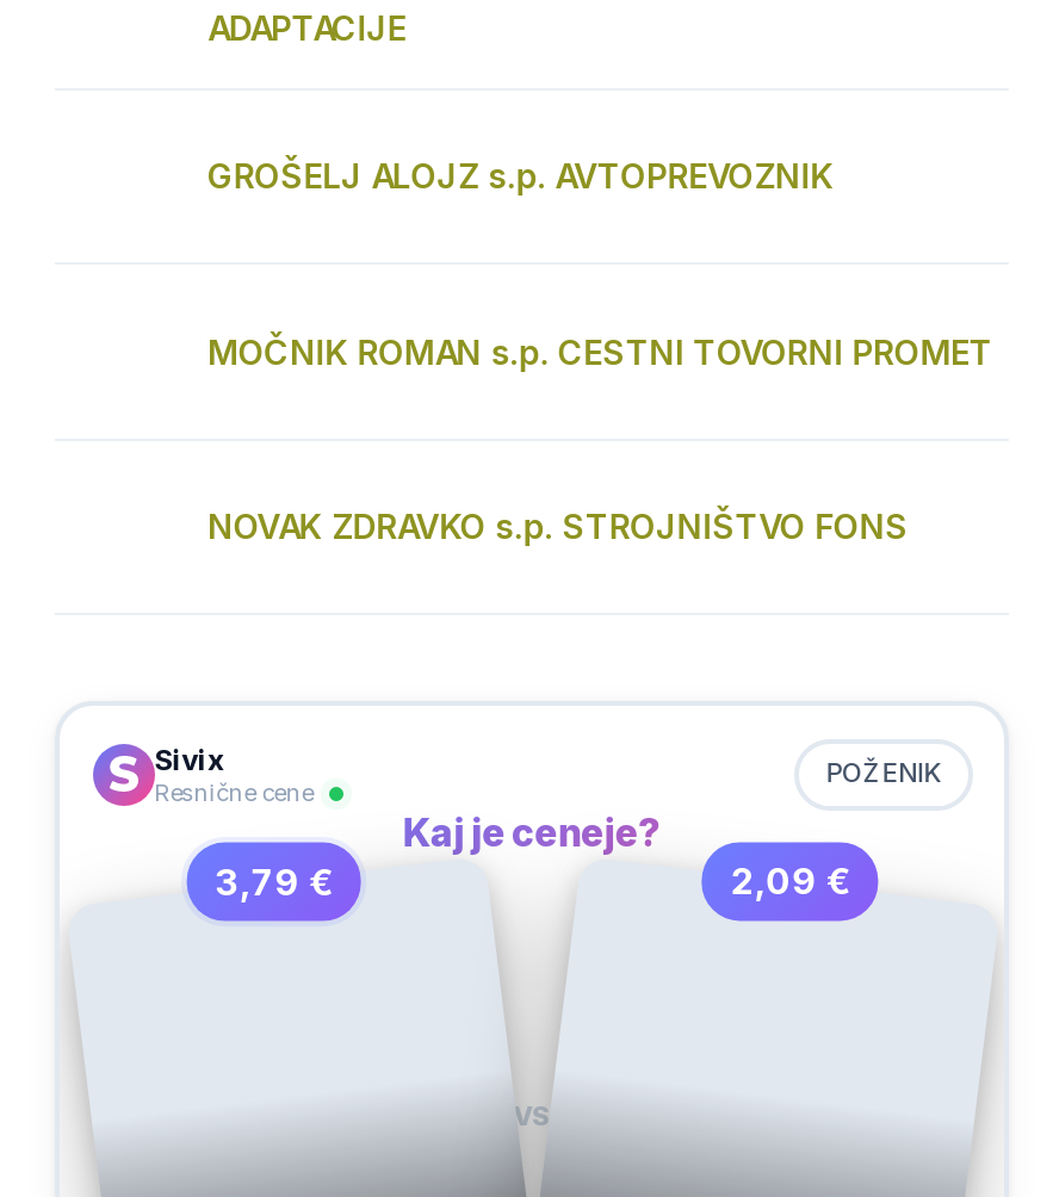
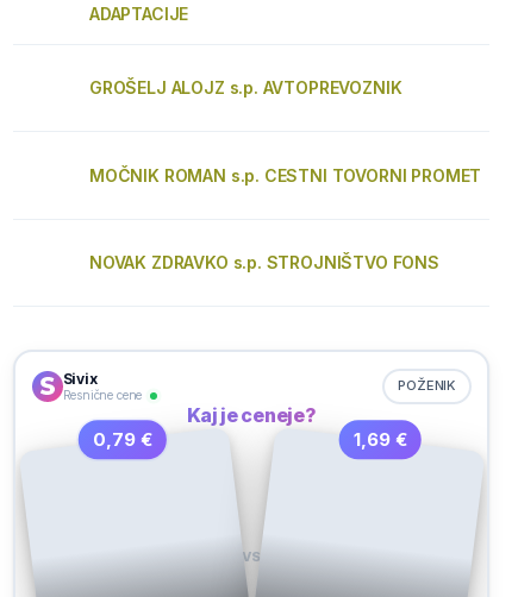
- 3,79 €
+ 0,79 €

- 2,09 €
+ 1,69 €
